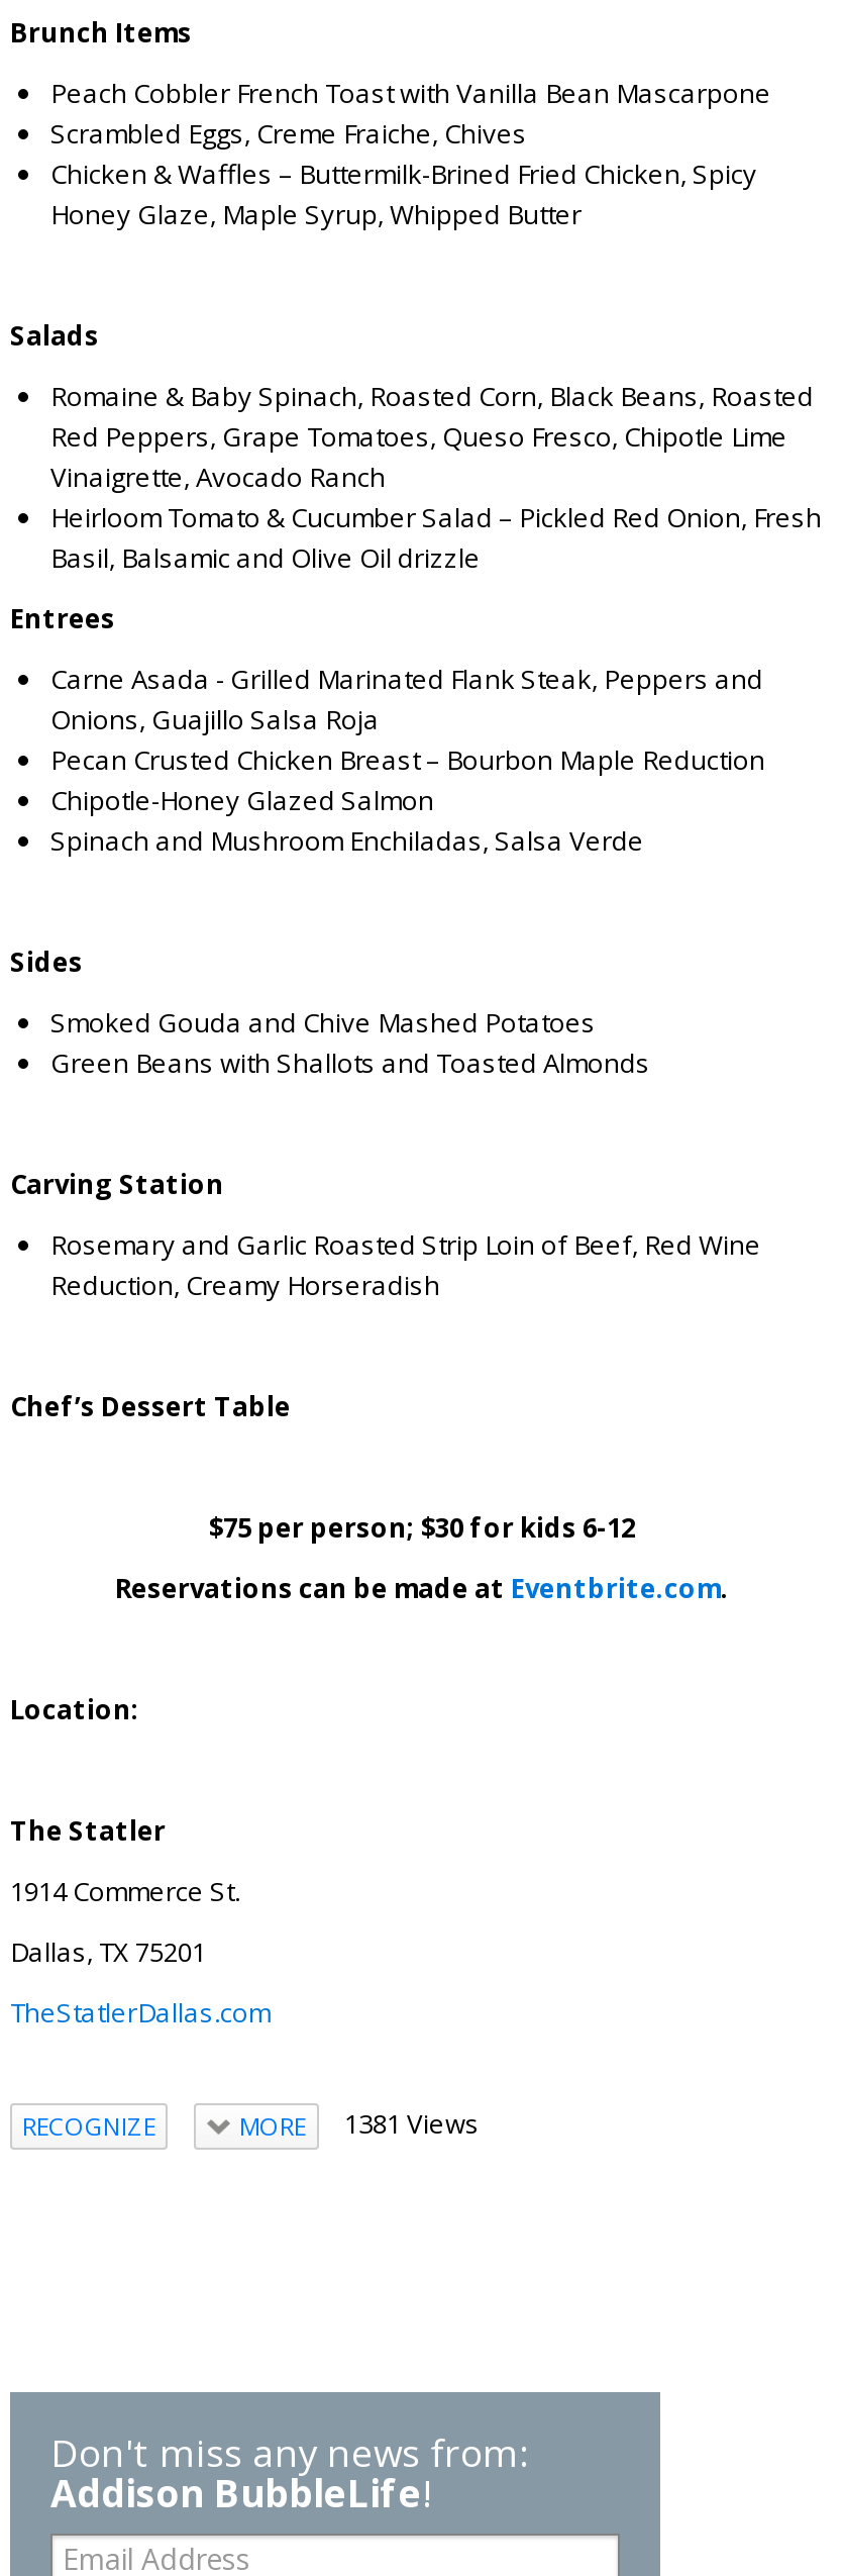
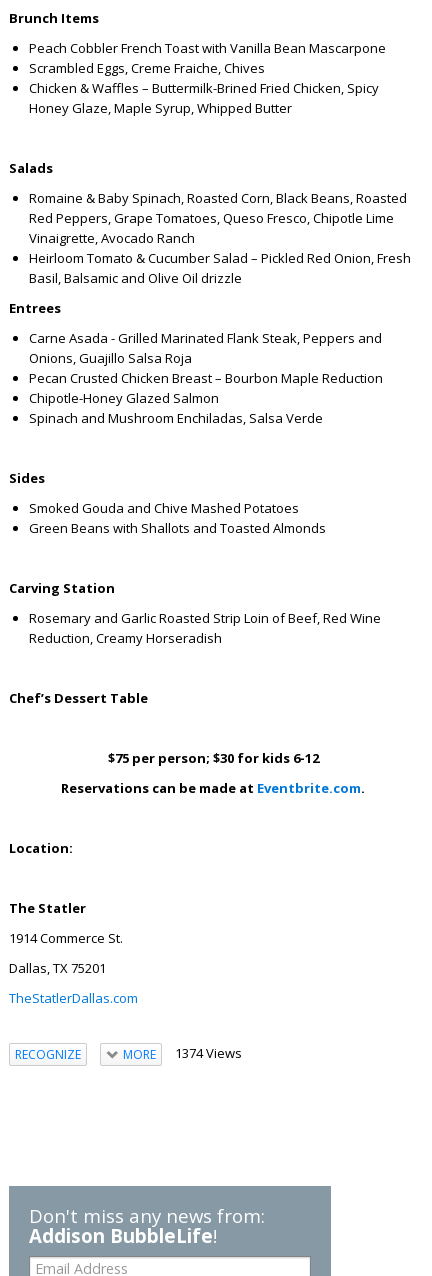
- MORE 1381 Views
+ MORE 1374 Views
